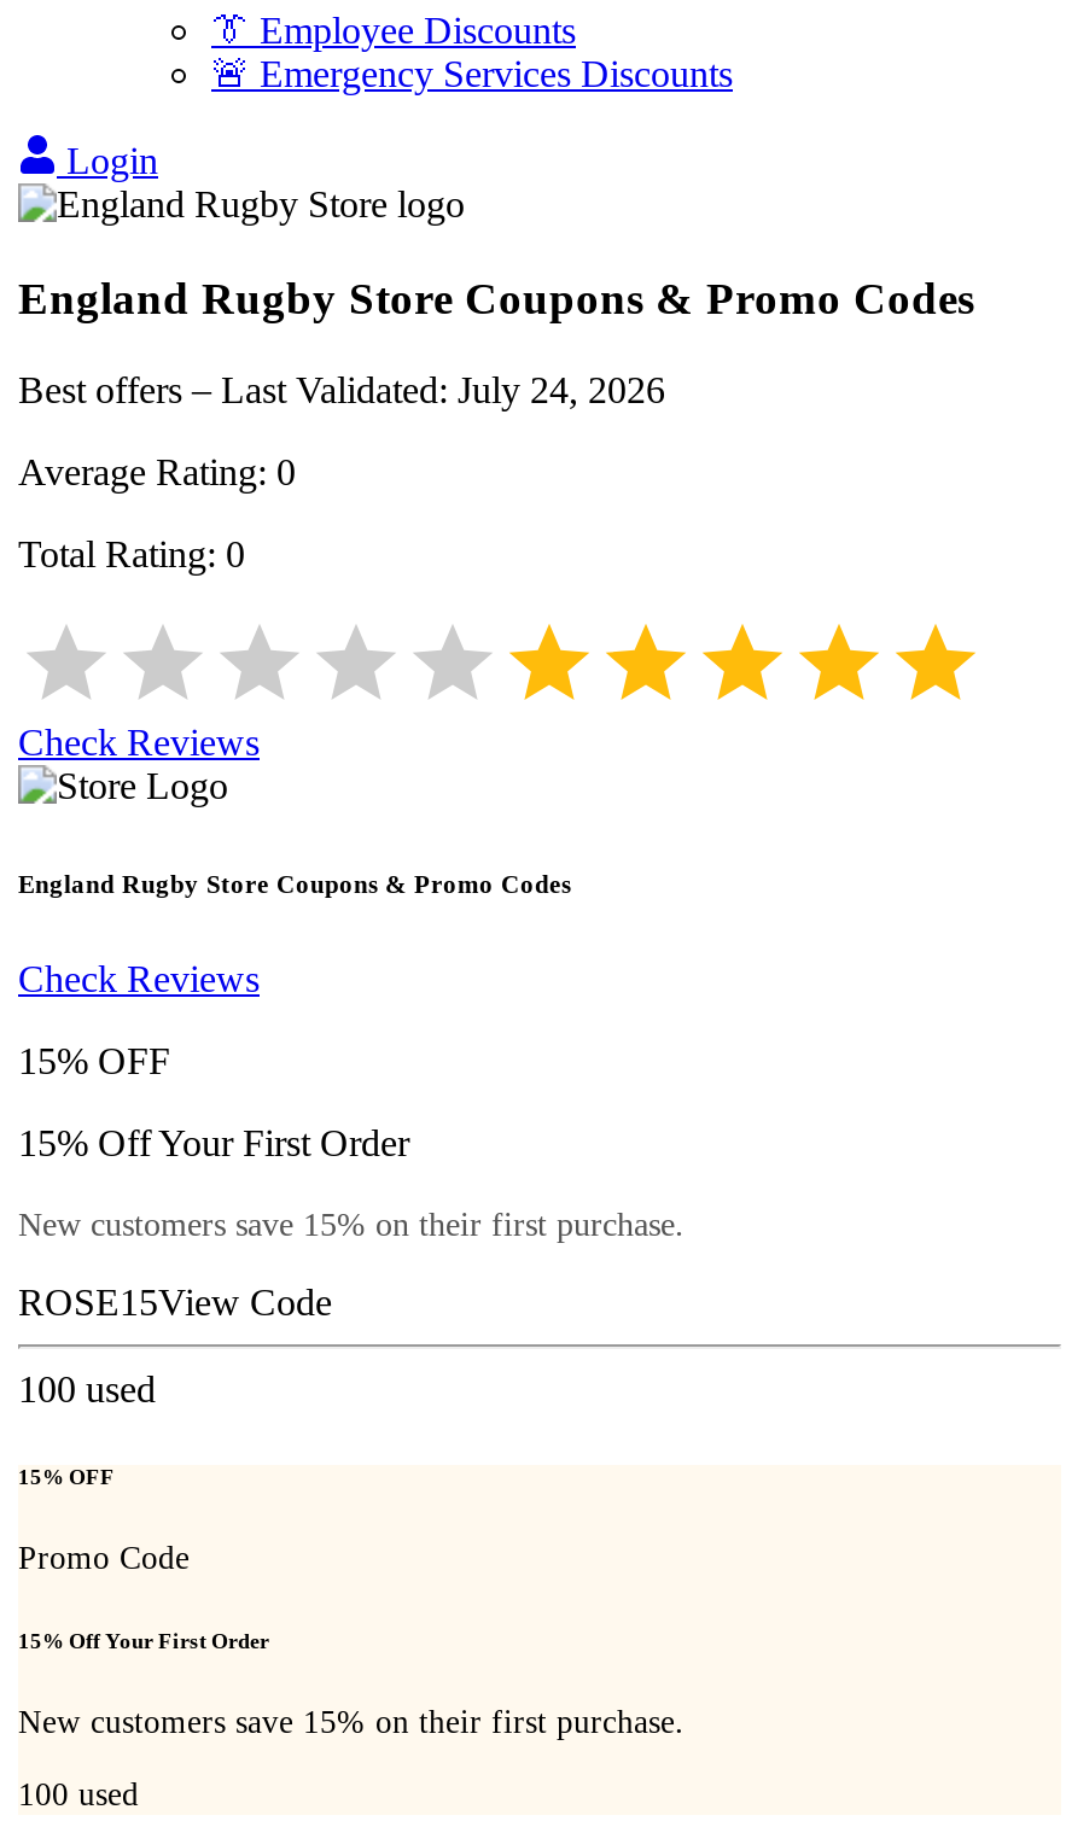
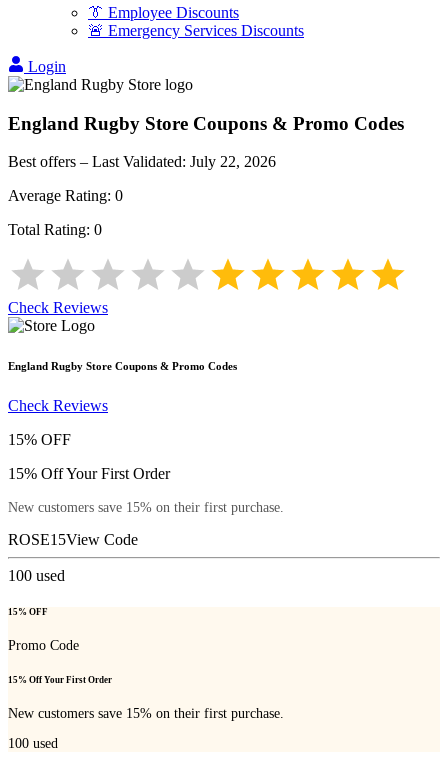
- Best offers – Last Validated: July 24, 2026
+ Best offers – Last Validated: July 22, 2026
